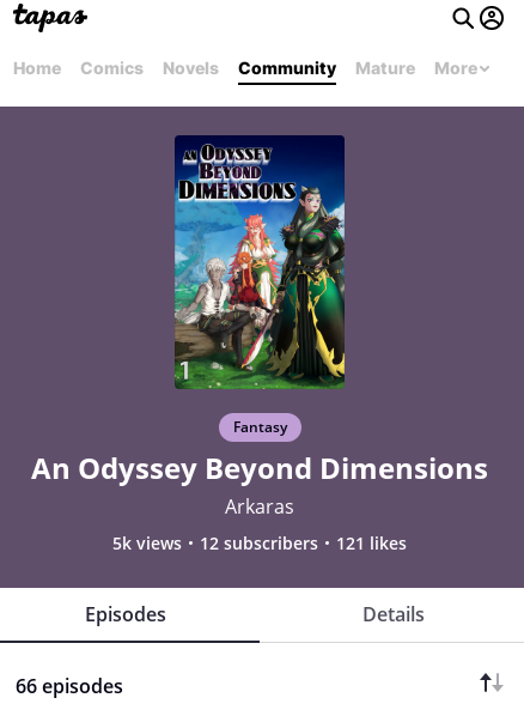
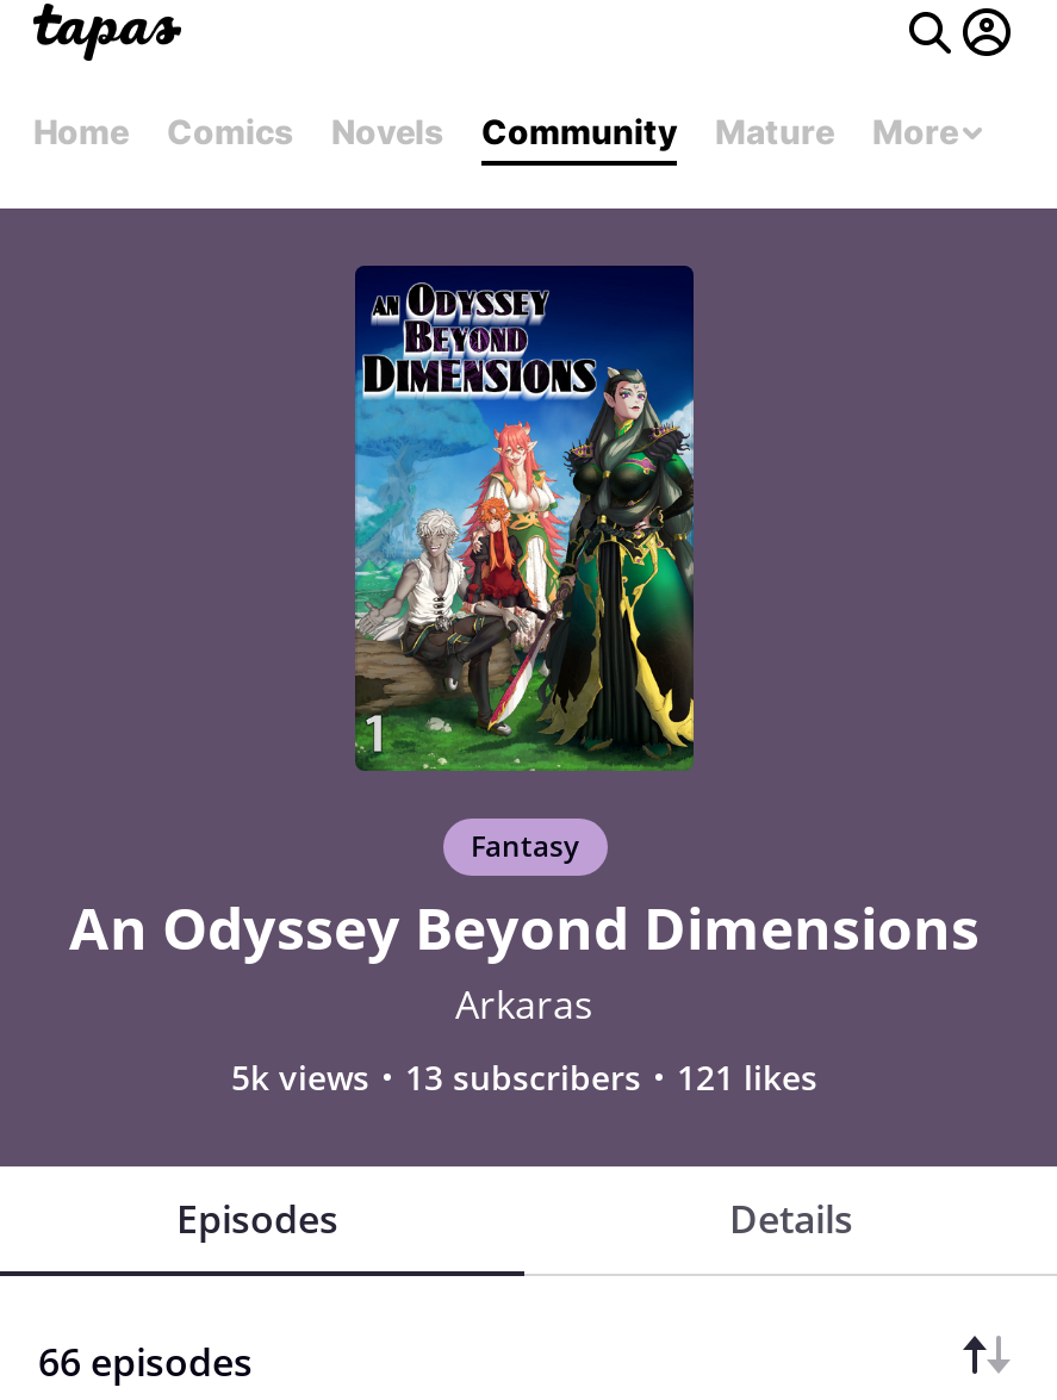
- 5k views 12 subscribers 121 likes
+ 5k views 13 subscribers 121 likes
